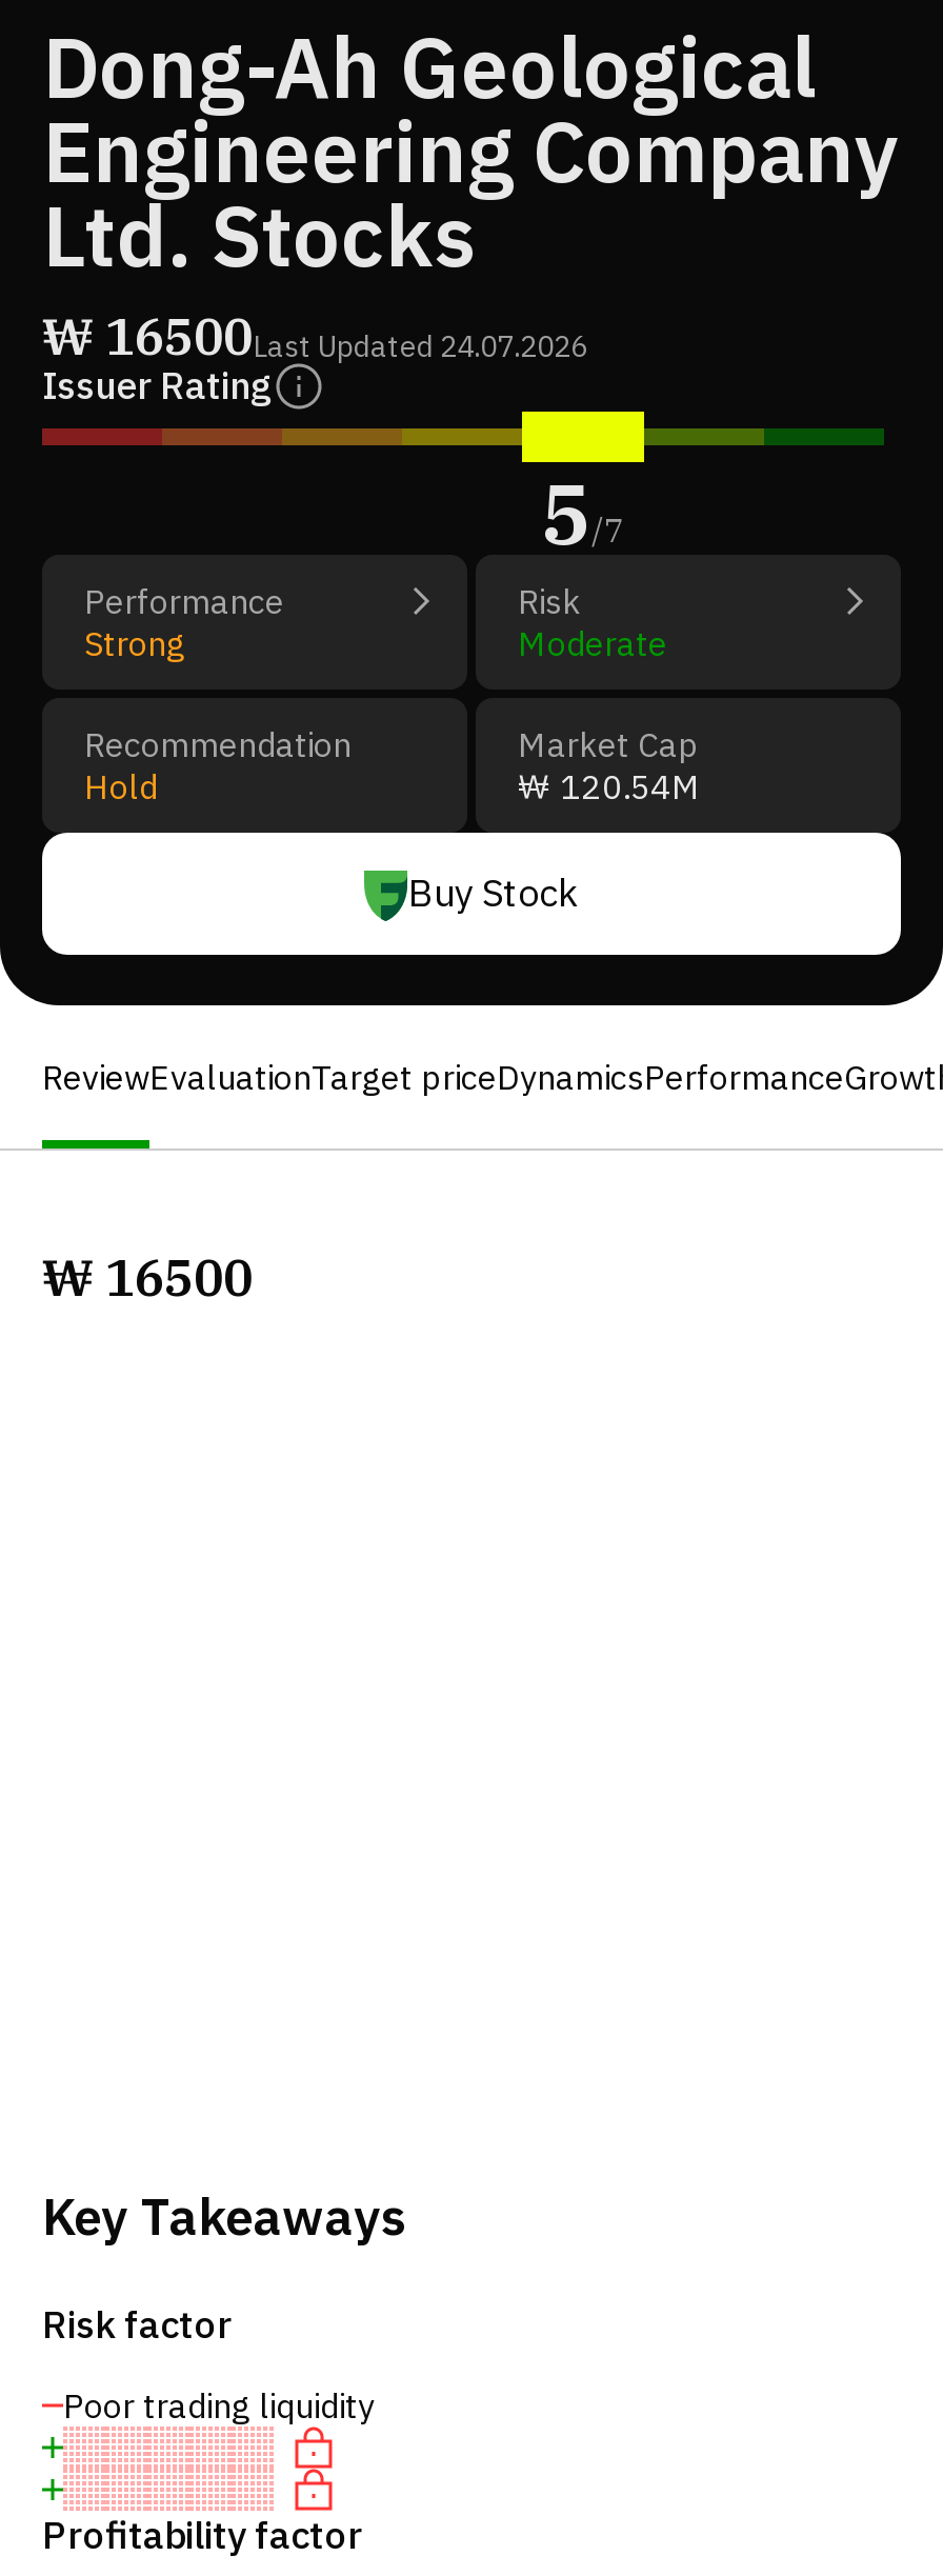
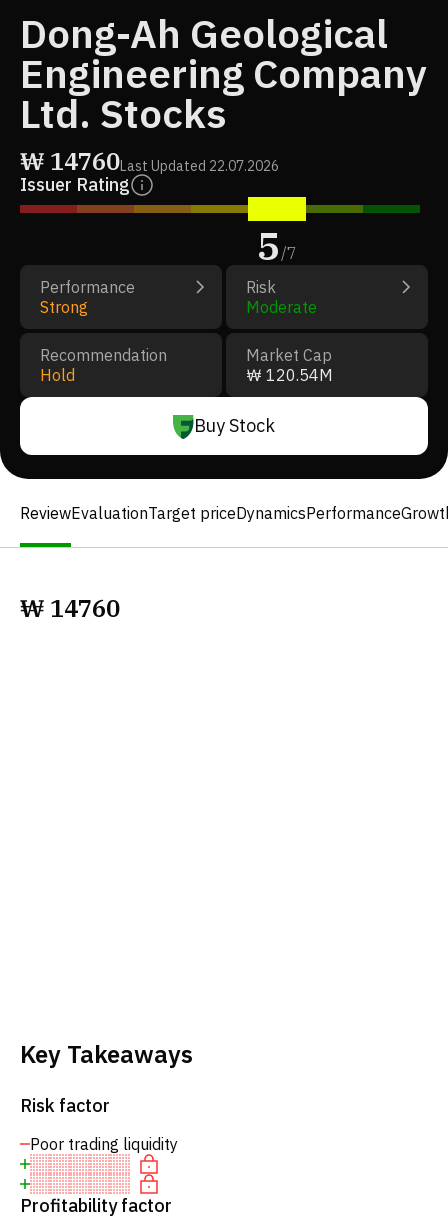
- ₩ 16500Last Updated 24.07.2026
+ ₩ 14760Last Updated 22.07.2026

- ₩ 16500
+ ₩ 14760
